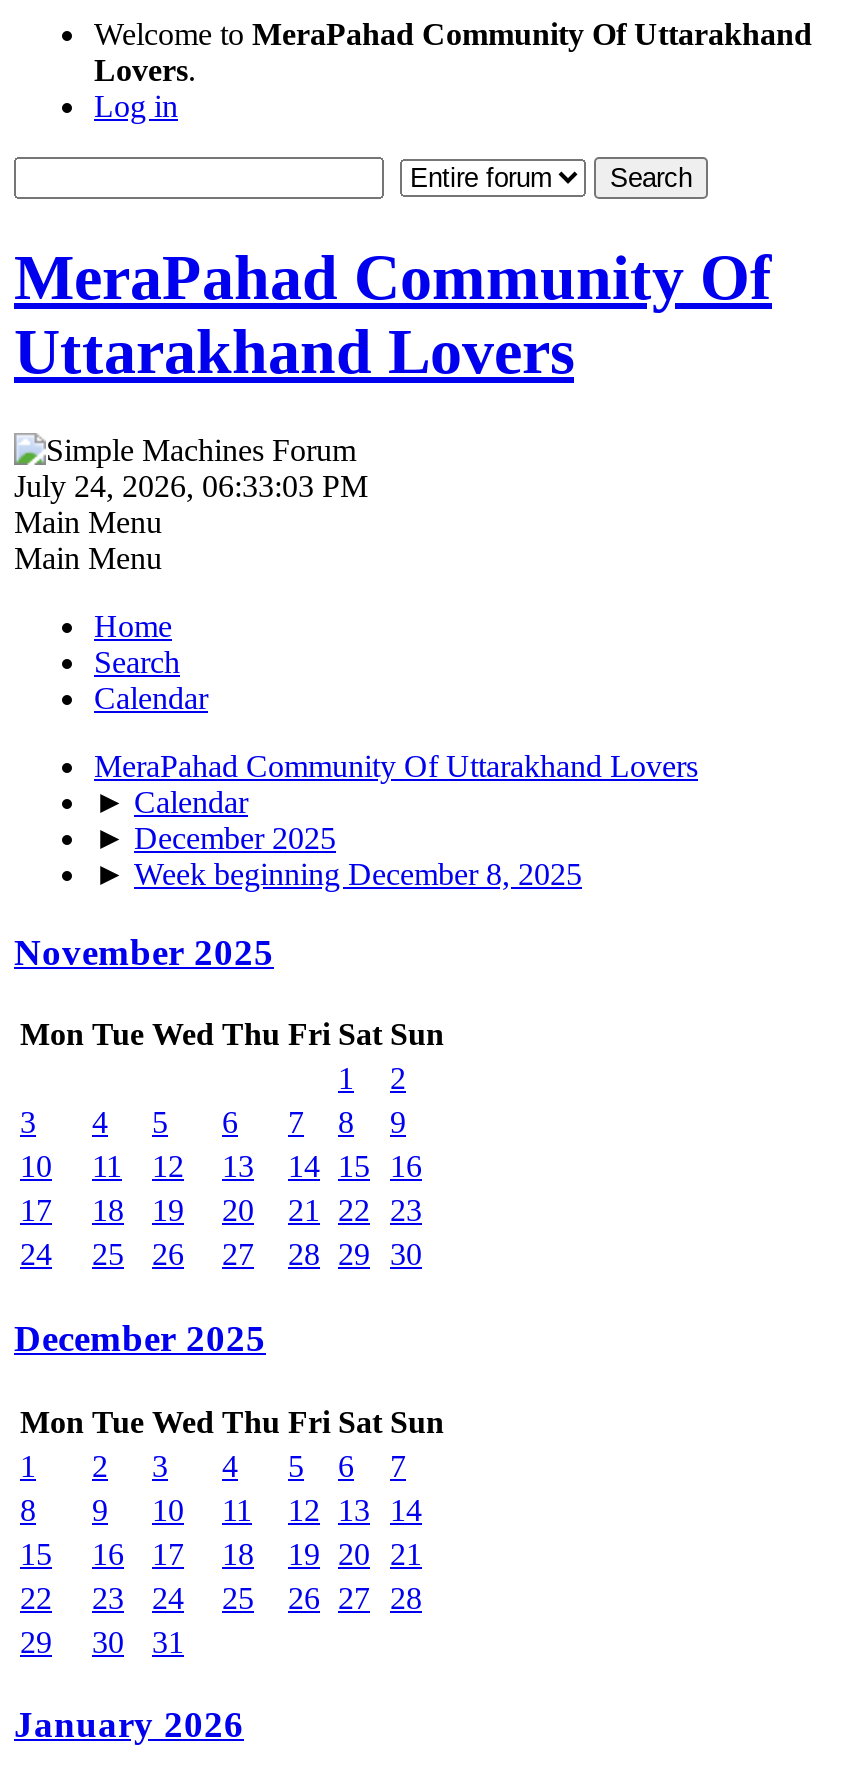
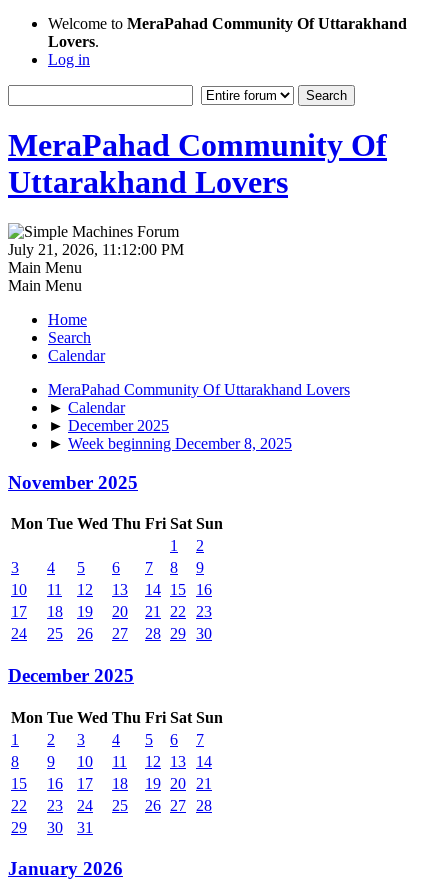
- July 24, 2026, 06:33:03 PM
+ July 21, 2026, 11:12:00 PM
